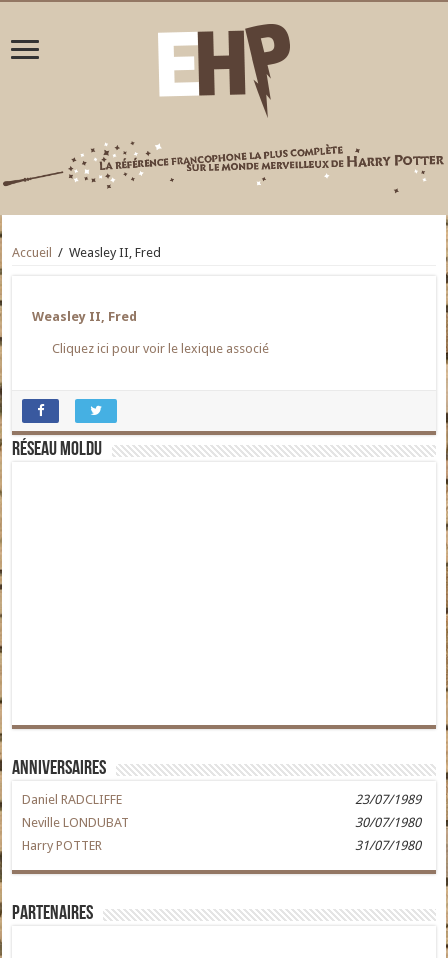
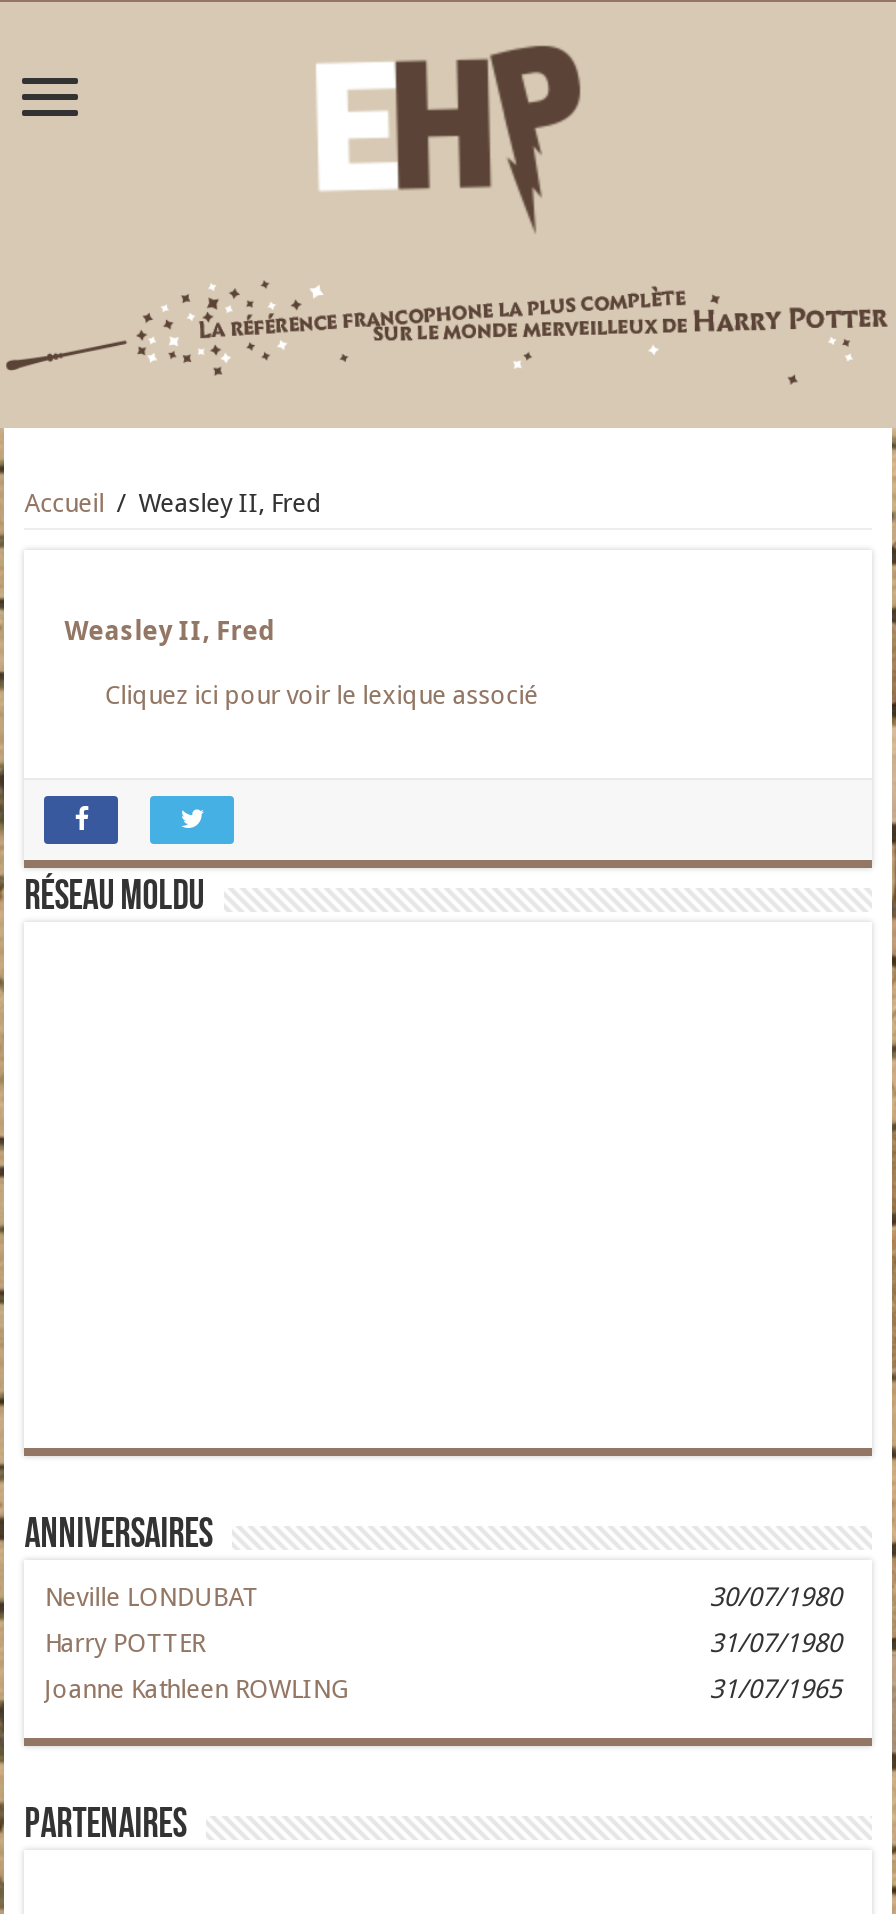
- Daniel RADCLIFFE
- 23/07/1989

moved up: Neville LONDUBAT | 30/07/1980 | Harry POTTER | 31/07/1980

+ Joanne Kathleen ROWLING
+ 31/07/1965
